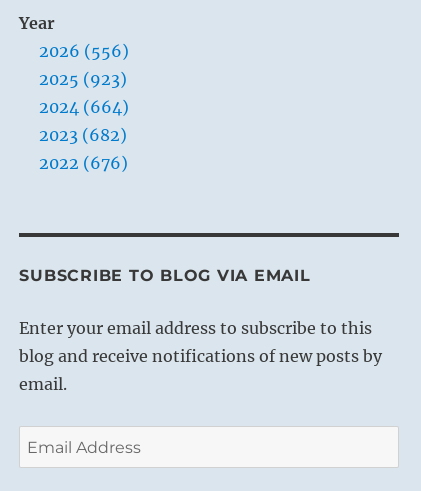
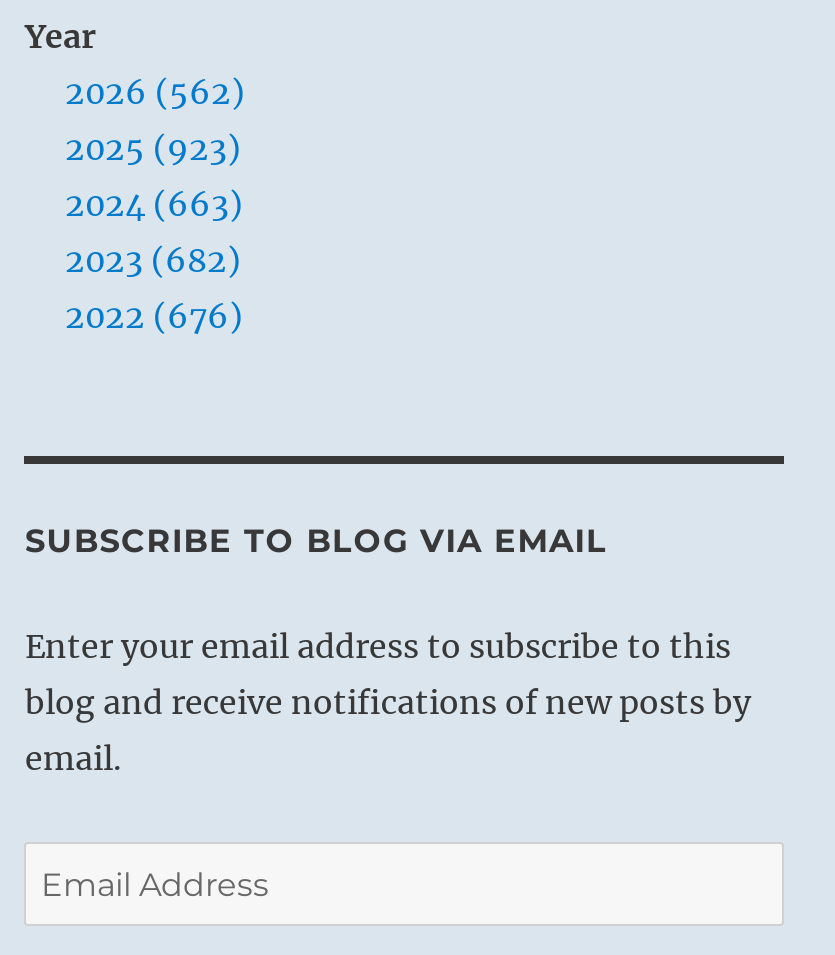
- 2026 (556)
+ 2026 (562)

- 2024 (664)
+ 2024 (663)
